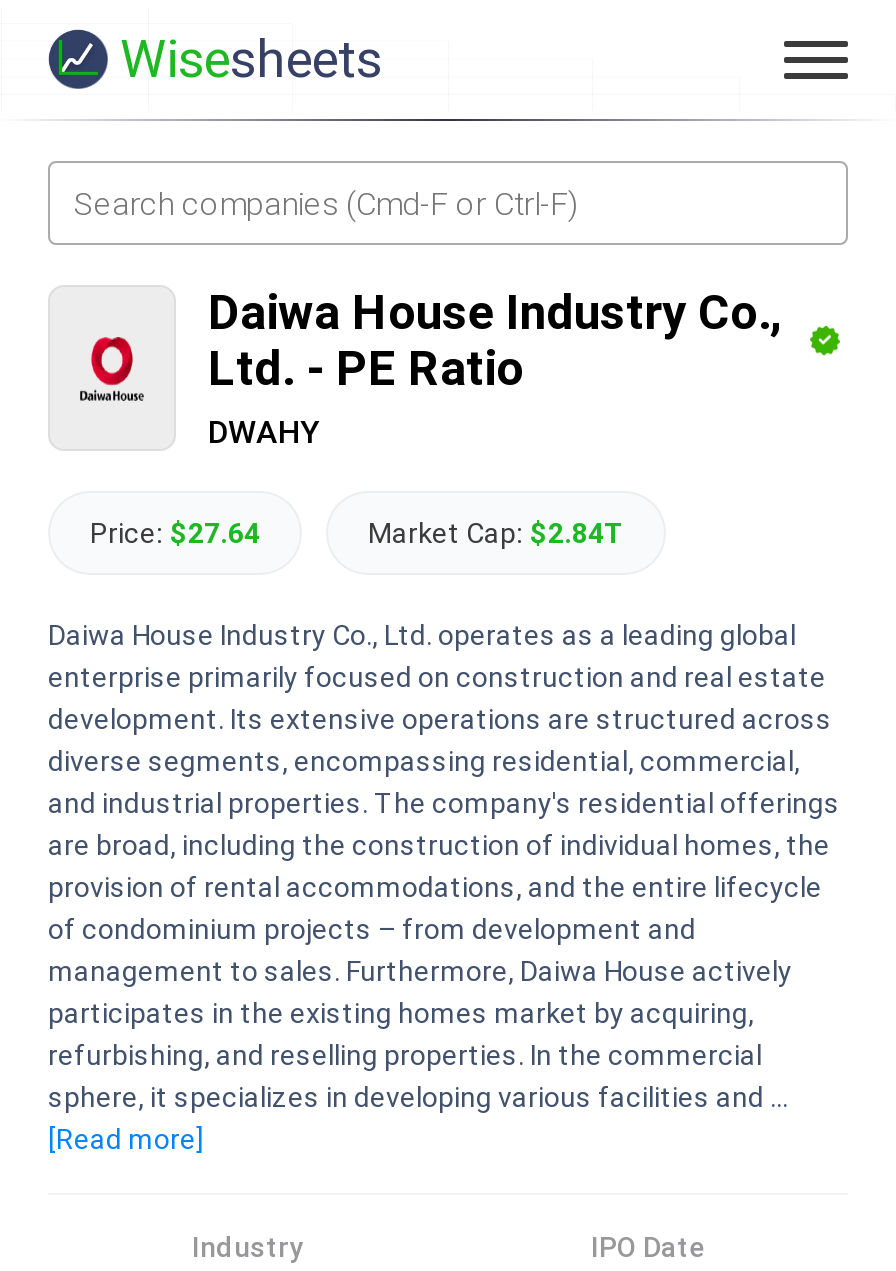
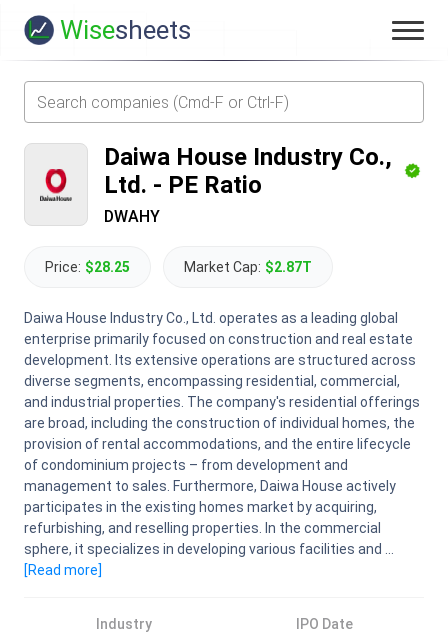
- Price: $27.64
+ Price: $28.25

- Market Cap: $2.84T
+ Market Cap: $2.87T
